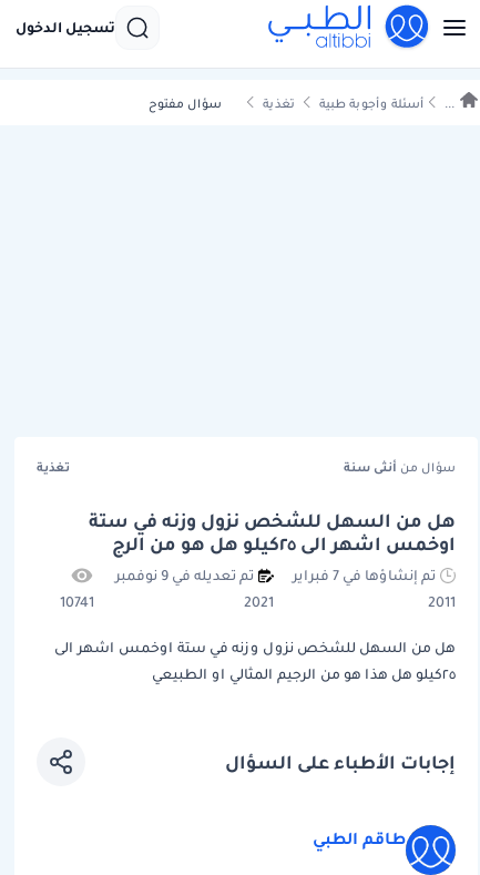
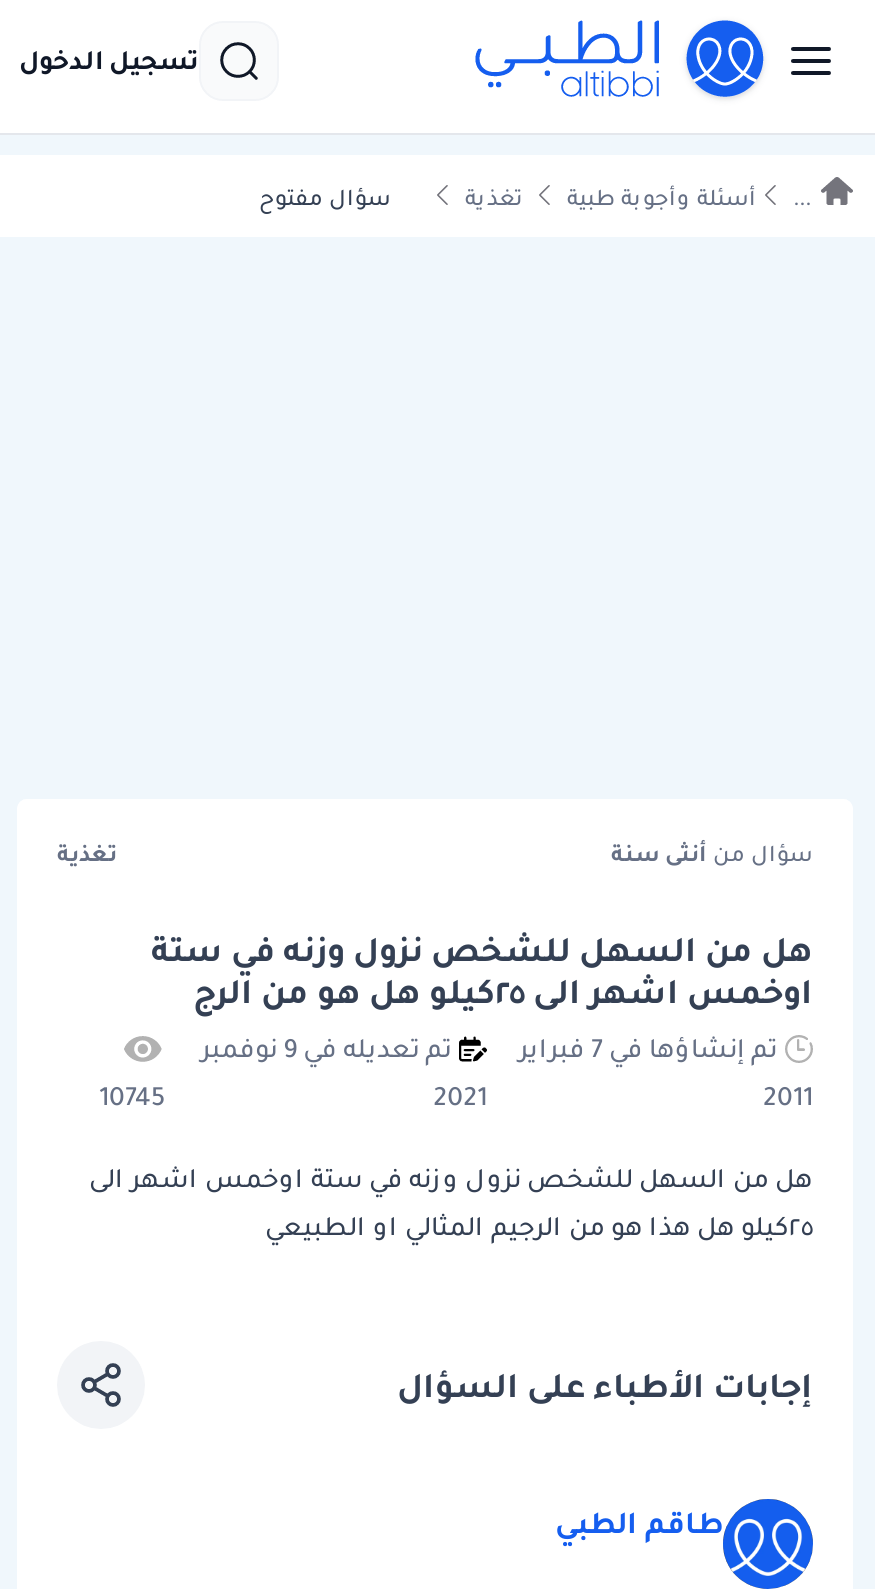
- 10741
+ 10745
